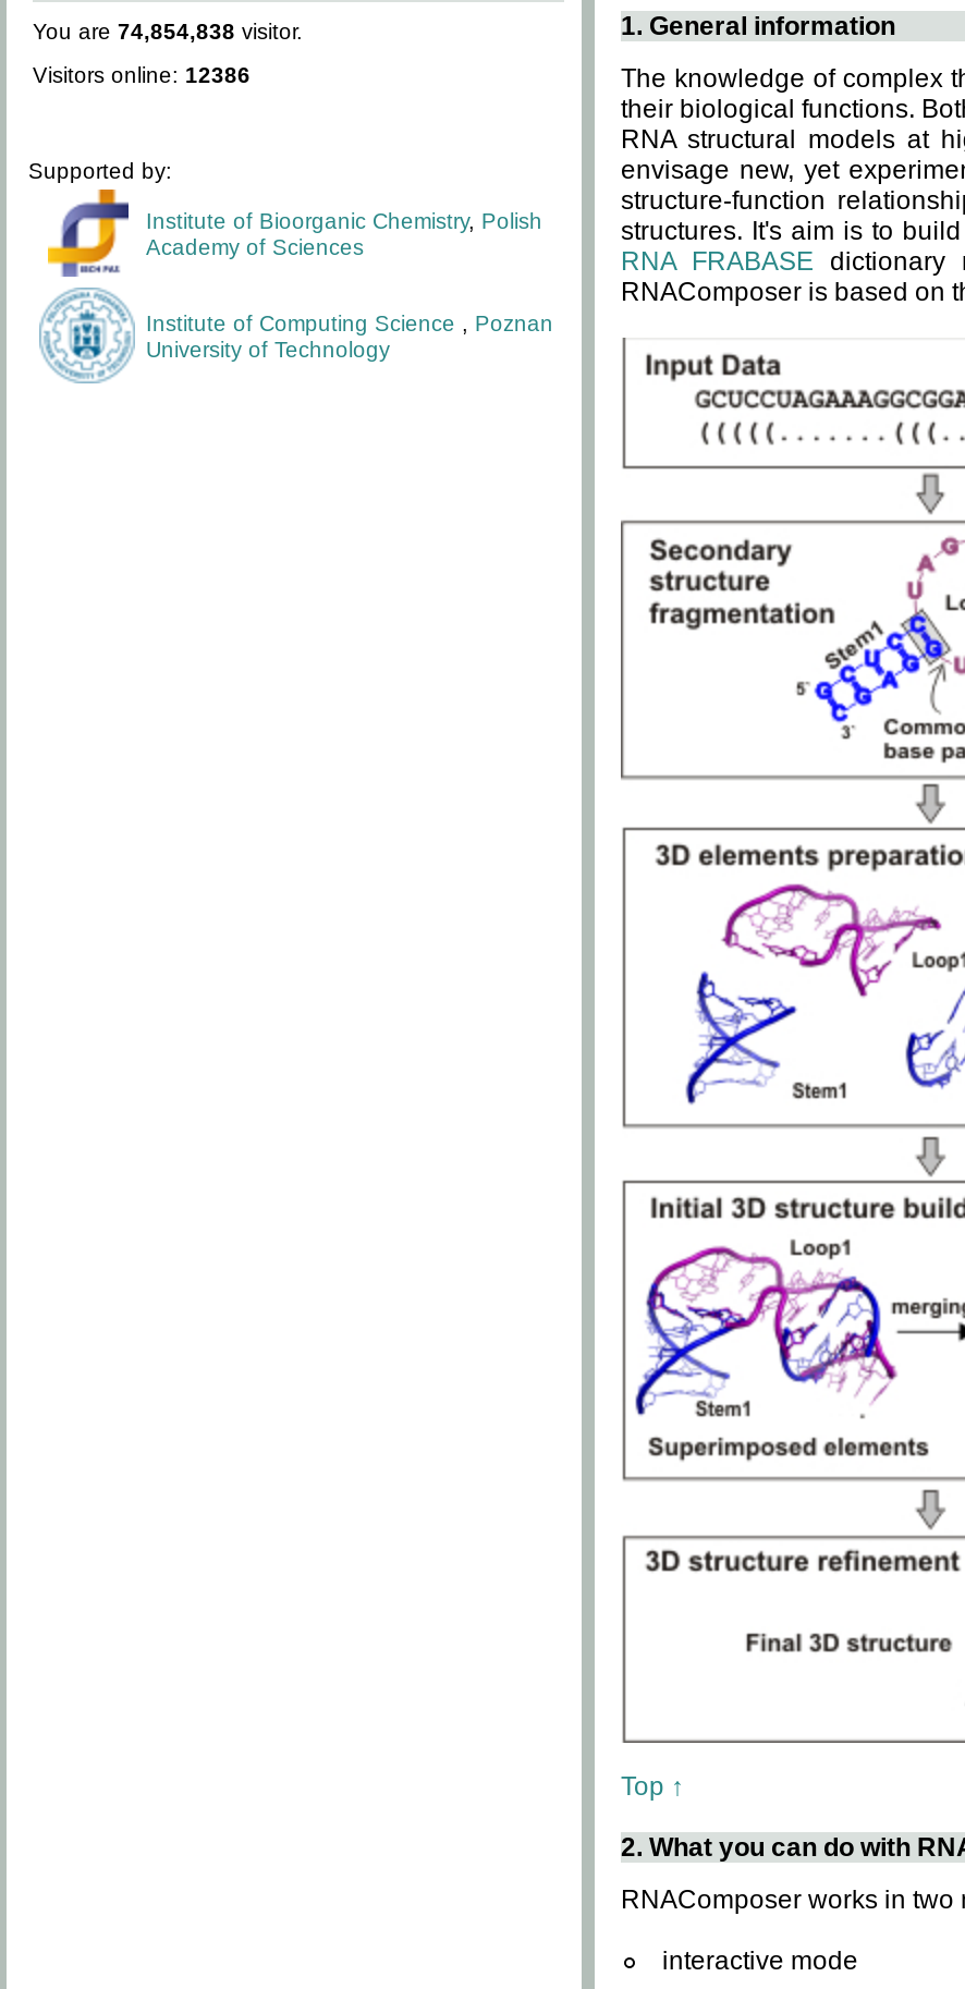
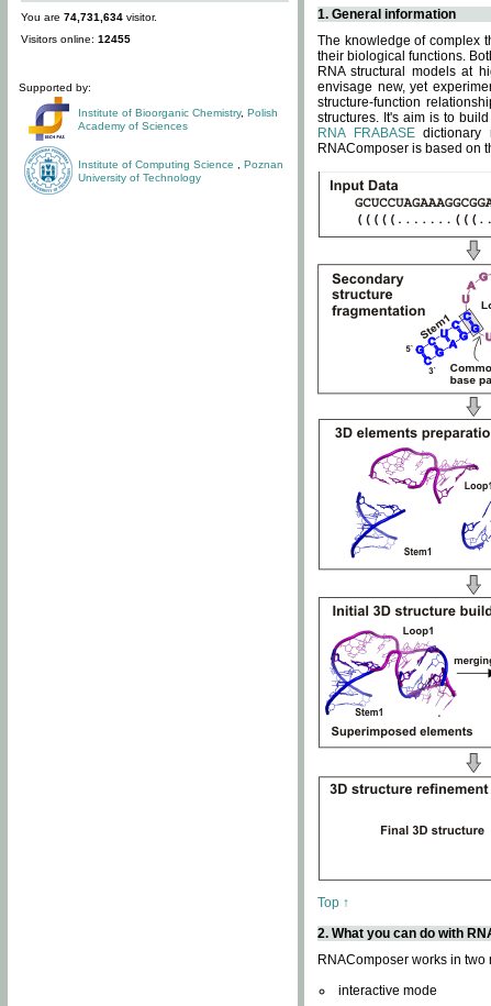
- You are 74,854,838 visitor.
+ You are 74,731,634 visitor.

- Visitors online: 12386
+ Visitors online: 12455
